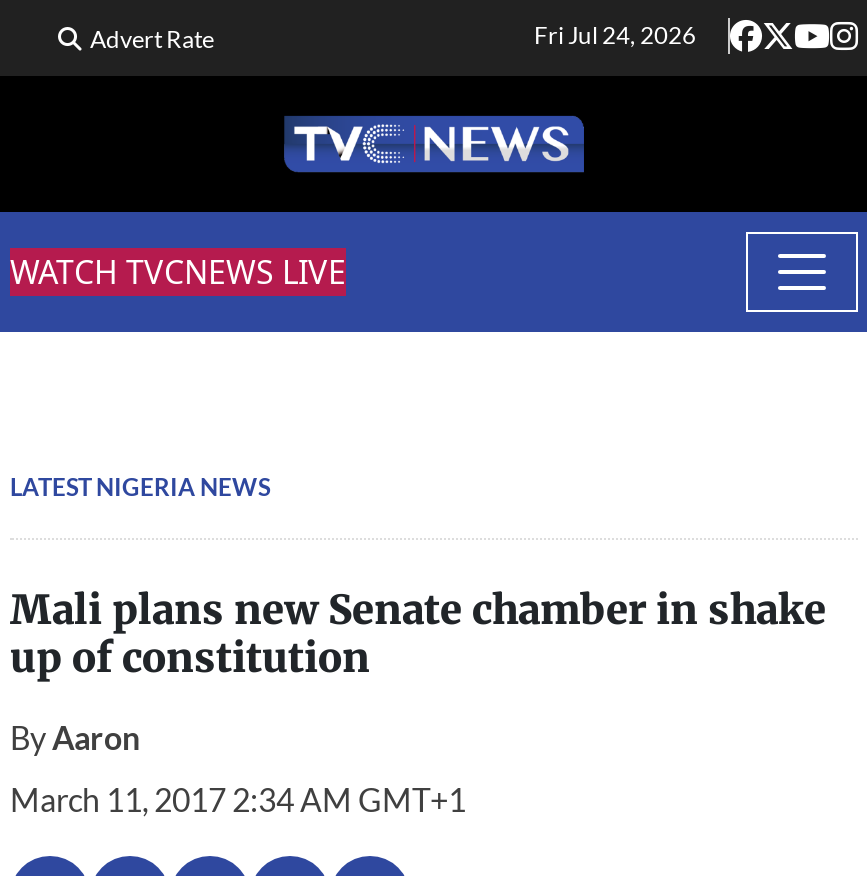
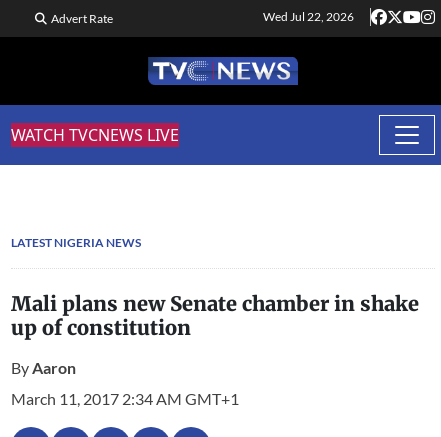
- Fri Jul 24, 2026
+ Wed Jul 22, 2026
